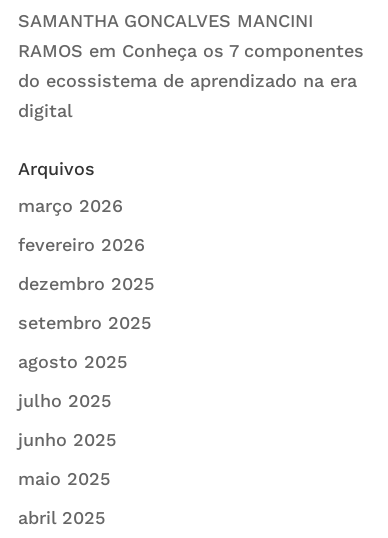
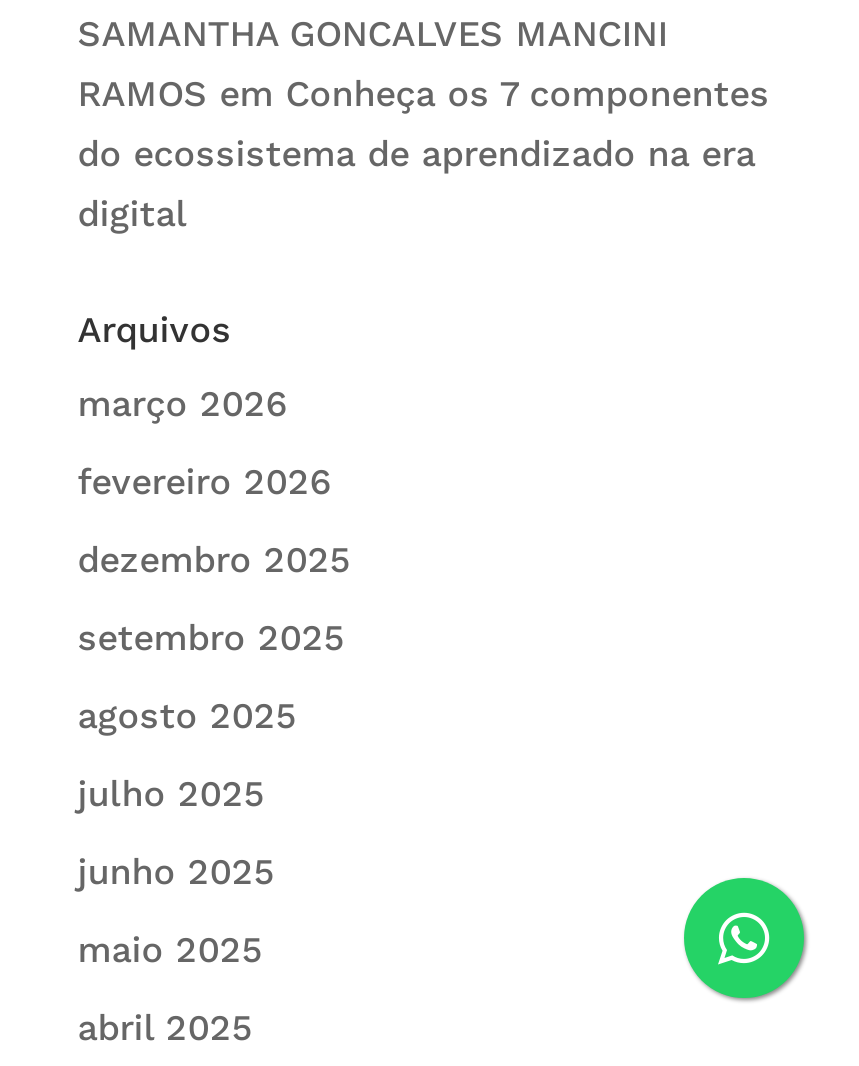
+ [image]
